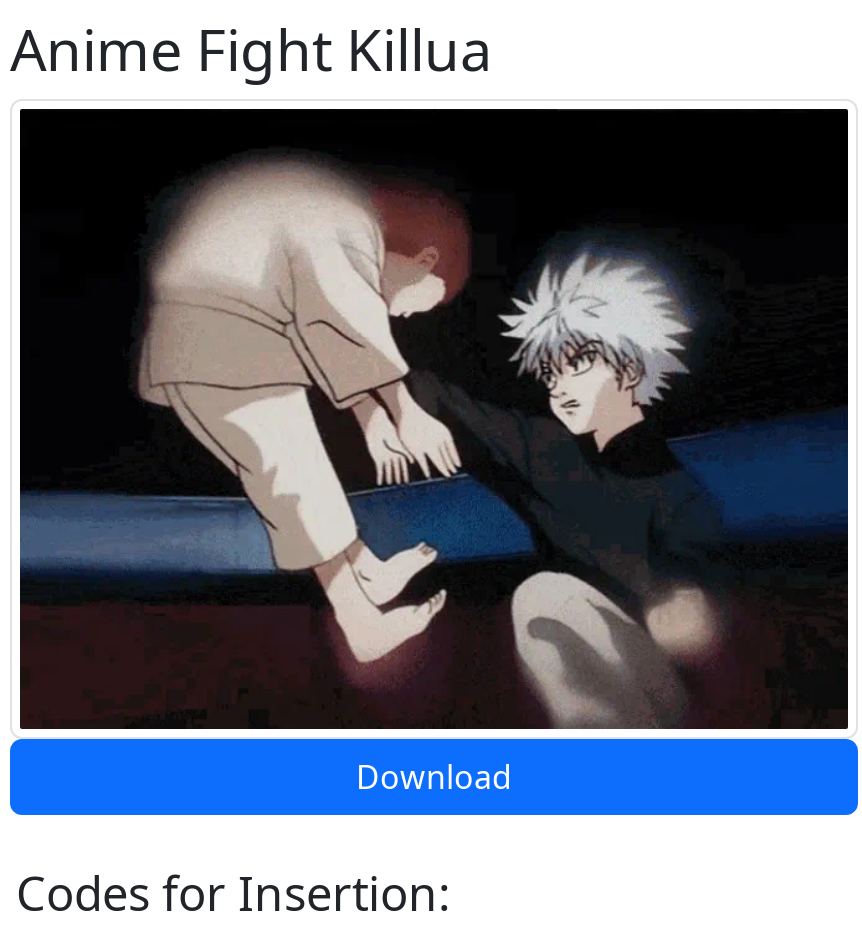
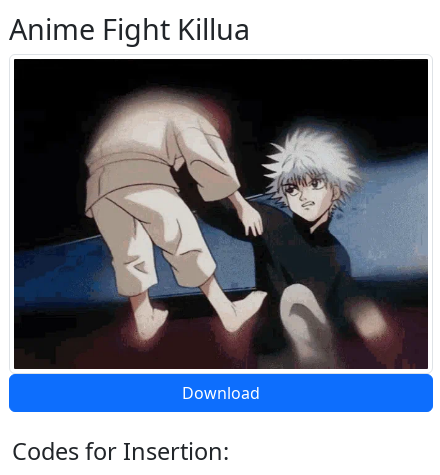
- [image]
+ [image]
